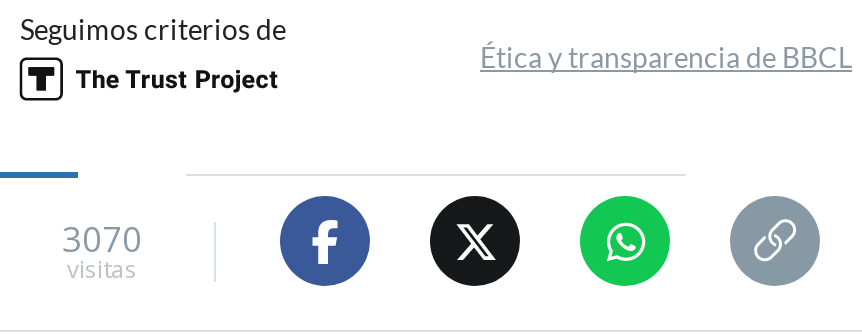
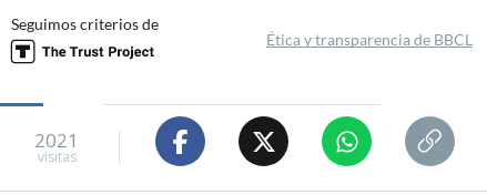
- 3070
+ 2021
